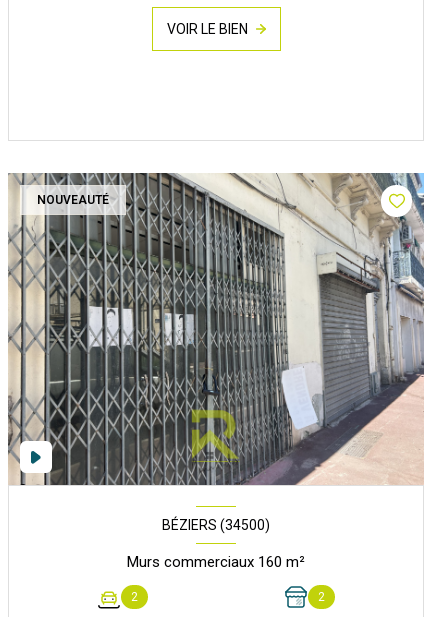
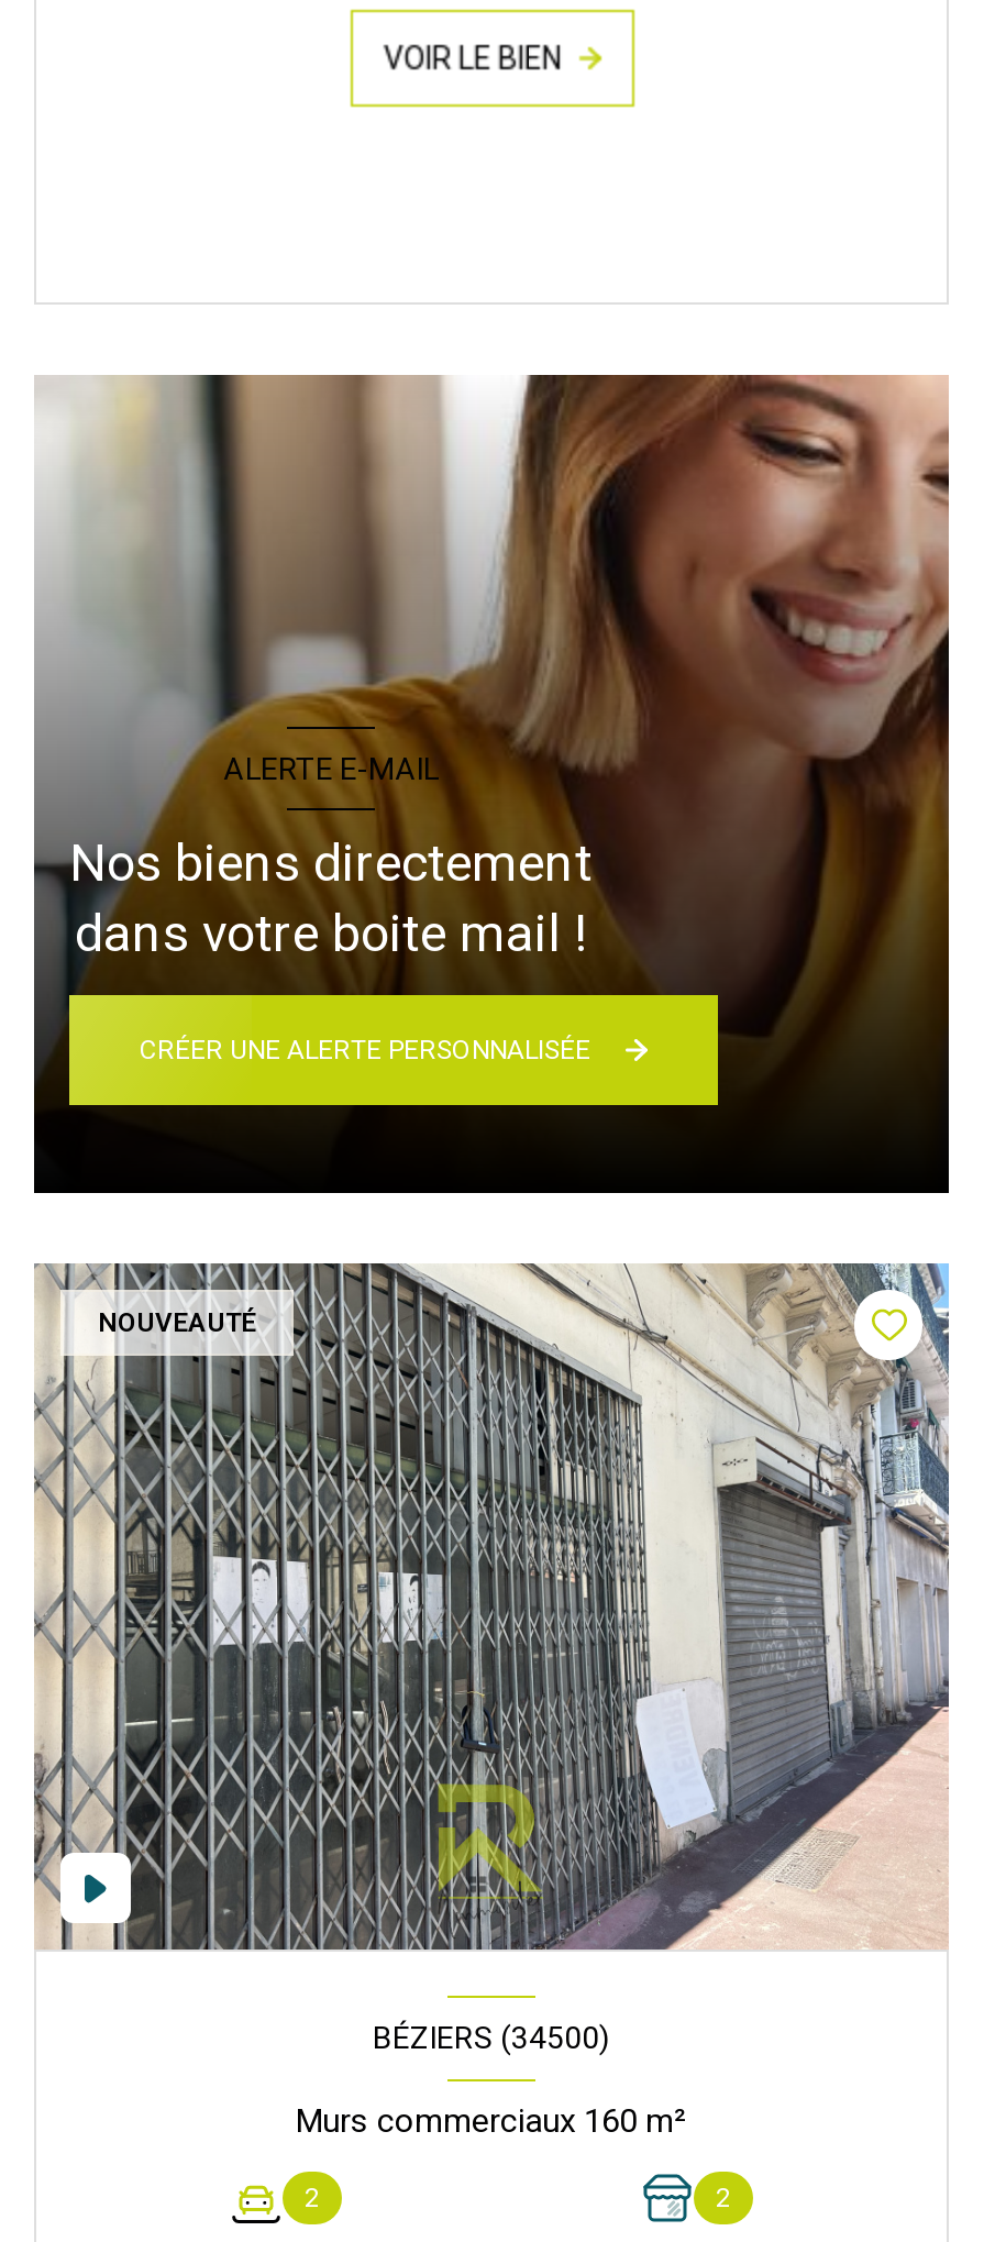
+ [image]
+ ALERTE E-MAIL
+ Nos biens directement
+ dans votre boite mail !
+ CRÉER UNE ALERTE PERSONNALISÉE
